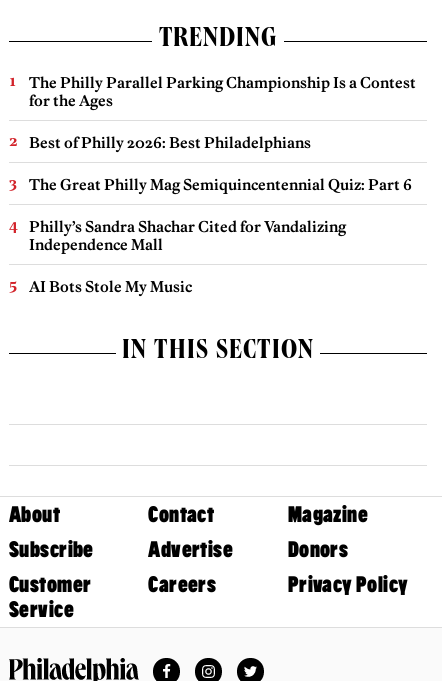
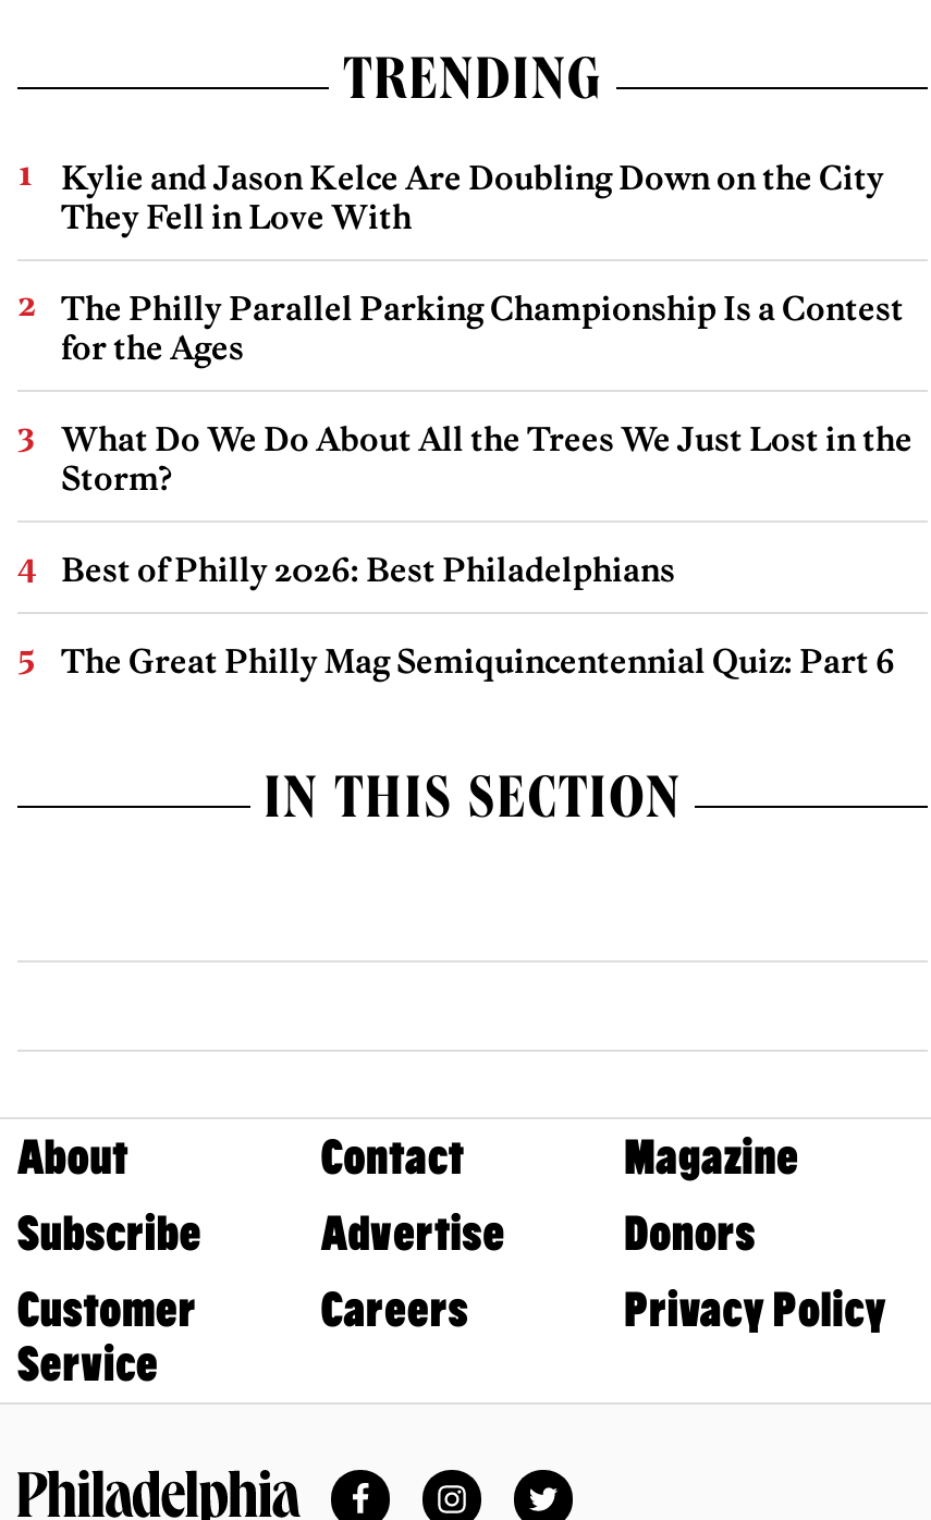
+ Kylie and Jason Kelce Are Doubling Down on the City
+ They Fell in Love With

moved down: The Philly Parallel Parking Championship Is a Contest | for the Ages

+ What Do We Do About All the Trees We Just Lost in the
+ Storm?

moved down: Best of Philly 2026: Best Philadelphians | The Great Philly Mag Semiquincentennial Quiz: Part 6

- Philly’s Sandra Shachar Cited for Vandalizing
- Independence Mall
- AI Bots Stole My Music
